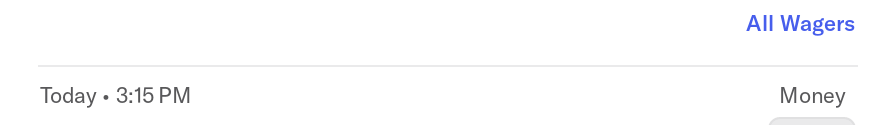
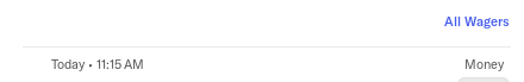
- Today • 3:15 PM
+ Today • 11:15 AM
